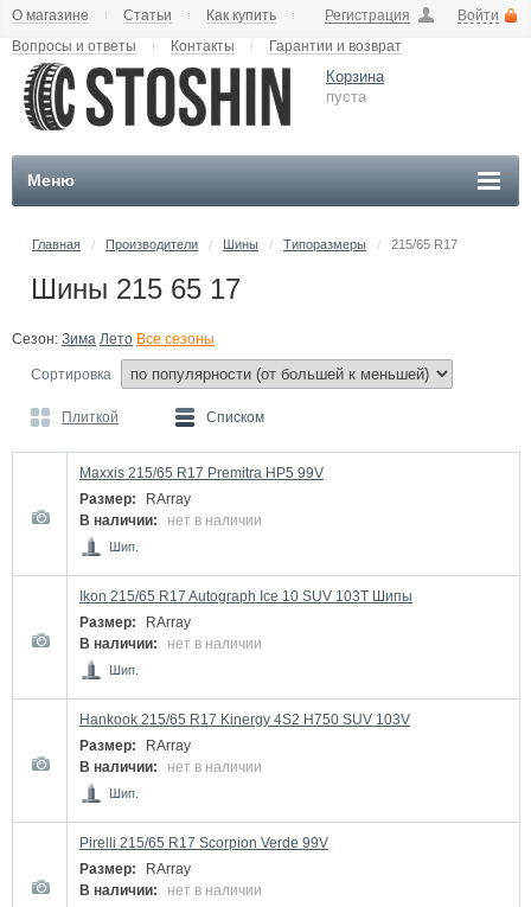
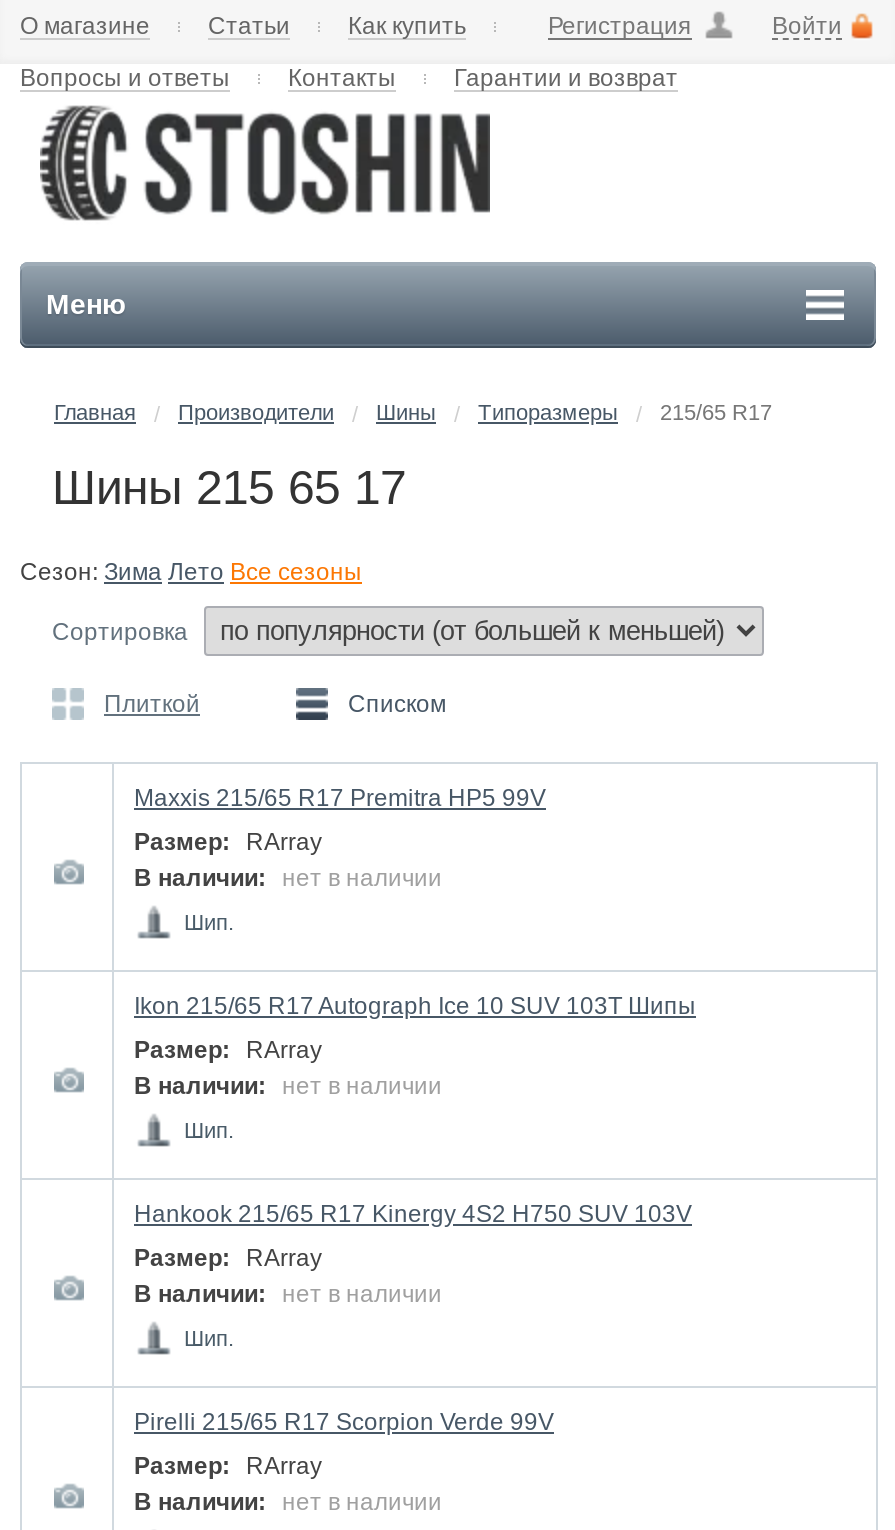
- Корзина
- пуста
